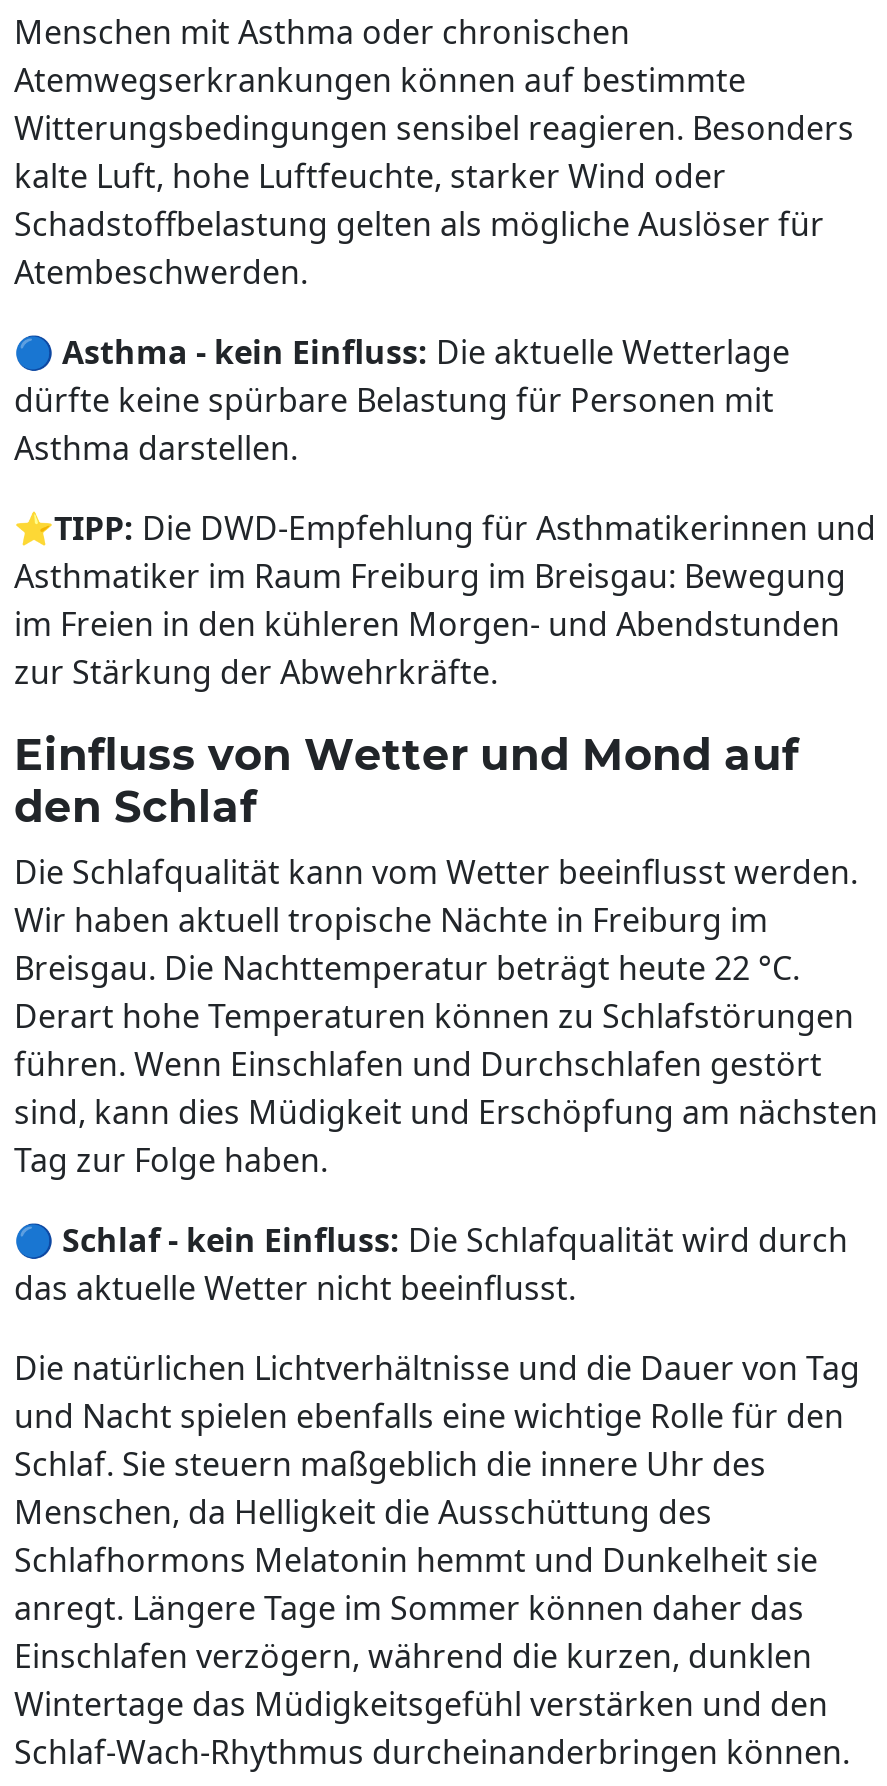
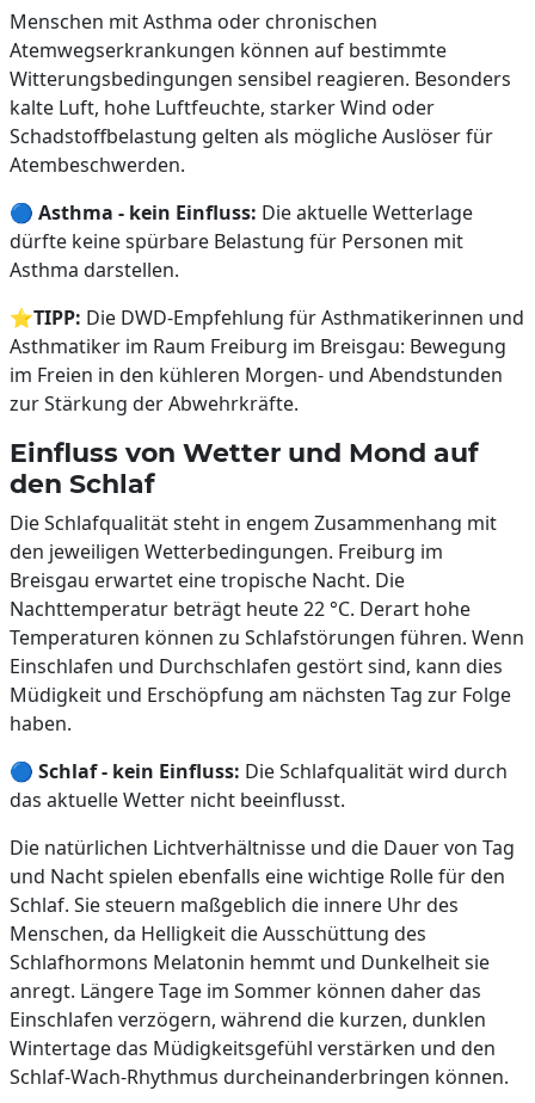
- Die Schlafqualität kann vom Wetter beeinflusst werden.
- Wir haben aktuell tropische Nächte in Freiburg im
- Breisgau. Die Nachttemperatur beträgt heute 22 °C.
- Derart hohe Temperaturen können zu Schlafstörungen
- führen. Wenn Einschlafen und Durchschlafen gestört
- sind, kann dies Müdigkeit und Erschöpfung am nächsten
- Tag zur Folge haben.
+ Die Schlafqualität steht in engem Zusammenhang mit
+ den jeweiligen Wetterbedingungen. Freiburg im
+ Breisgau erwartet eine tropische Nacht. Die
+ Nachttemperatur beträgt heute 22 °C. Derart hohe
+ Temperaturen können zu Schlafstörungen führen. Wenn
+ Einschlafen und Durchschlafen gestört sind, kann dies
+ Müdigkeit und Erschöpfung am nächsten Tag zur Folge
+ haben.
